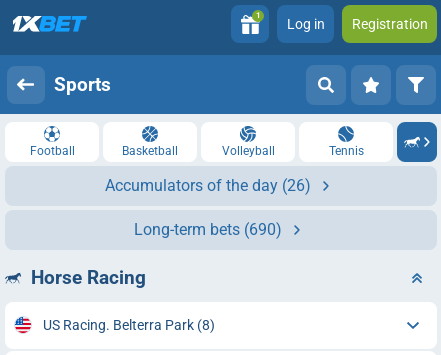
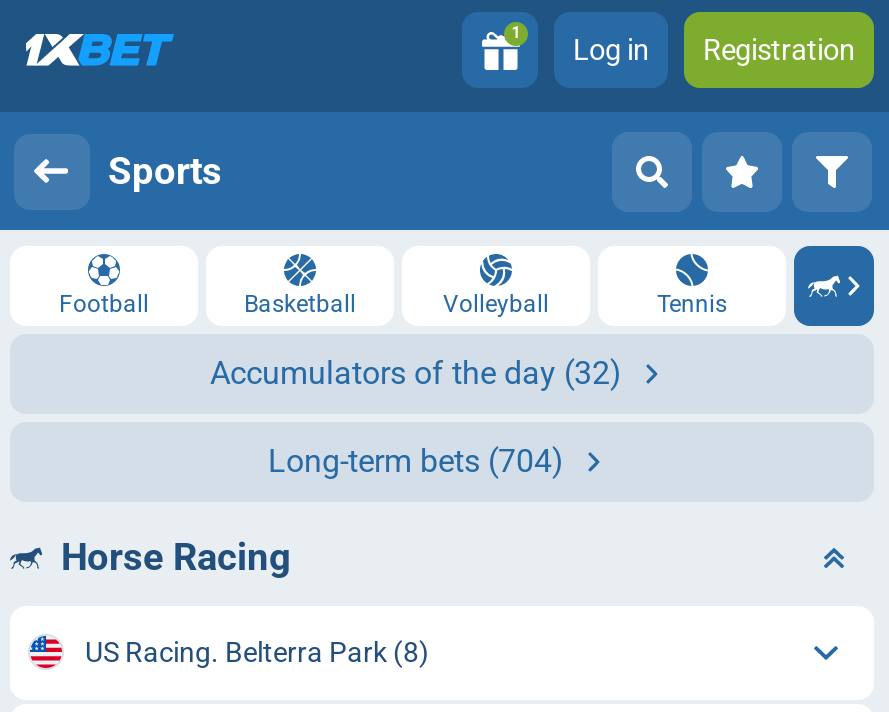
- Accumulators of the day (26)
+ Accumulators of the day (32)

- Long-term bets (690)
+ Long-term bets (704)
